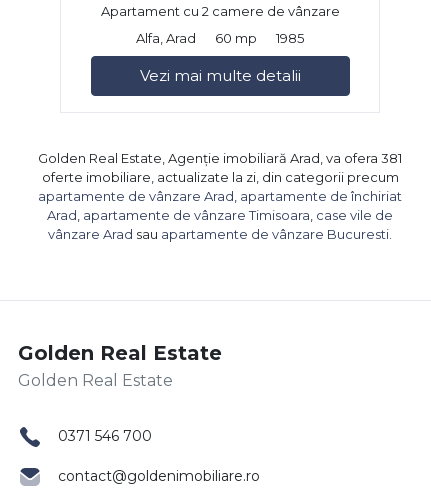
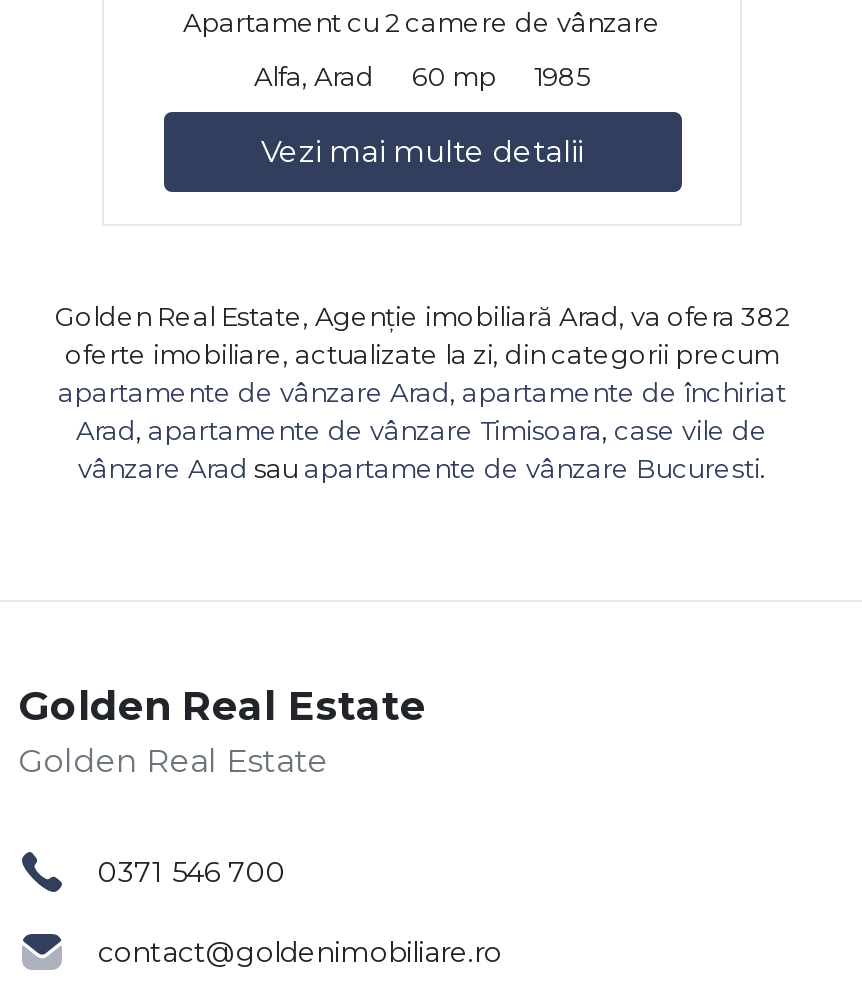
- Golden Real Estate, Agenție imobiliară Arad, va ofera 381
+ Golden Real Estate, Agenție imobiliară Arad, va ofera 382
